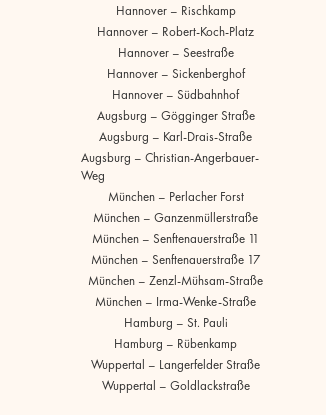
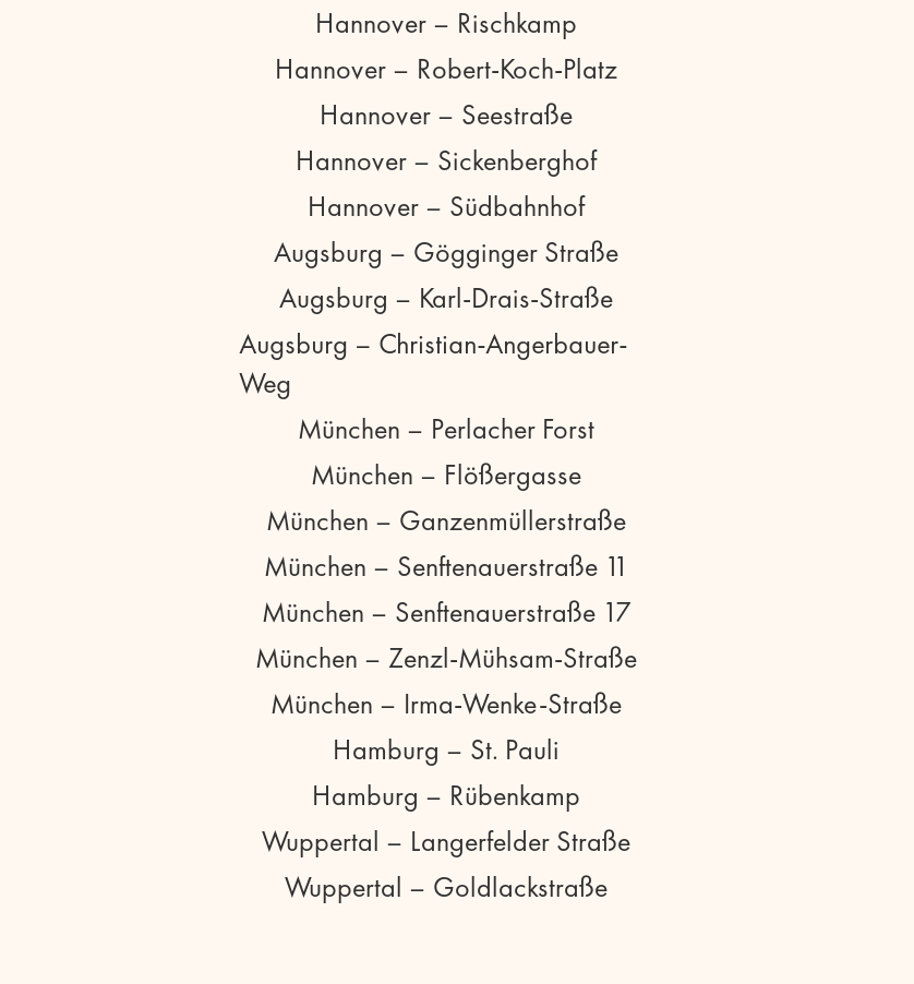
+ München – Flößergasse
